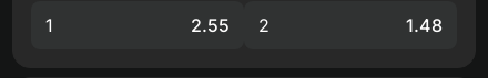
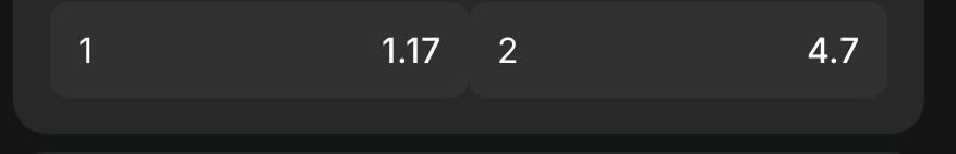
- 2.55 2
+ 1.17 2

- 1.48
+ 4.7
